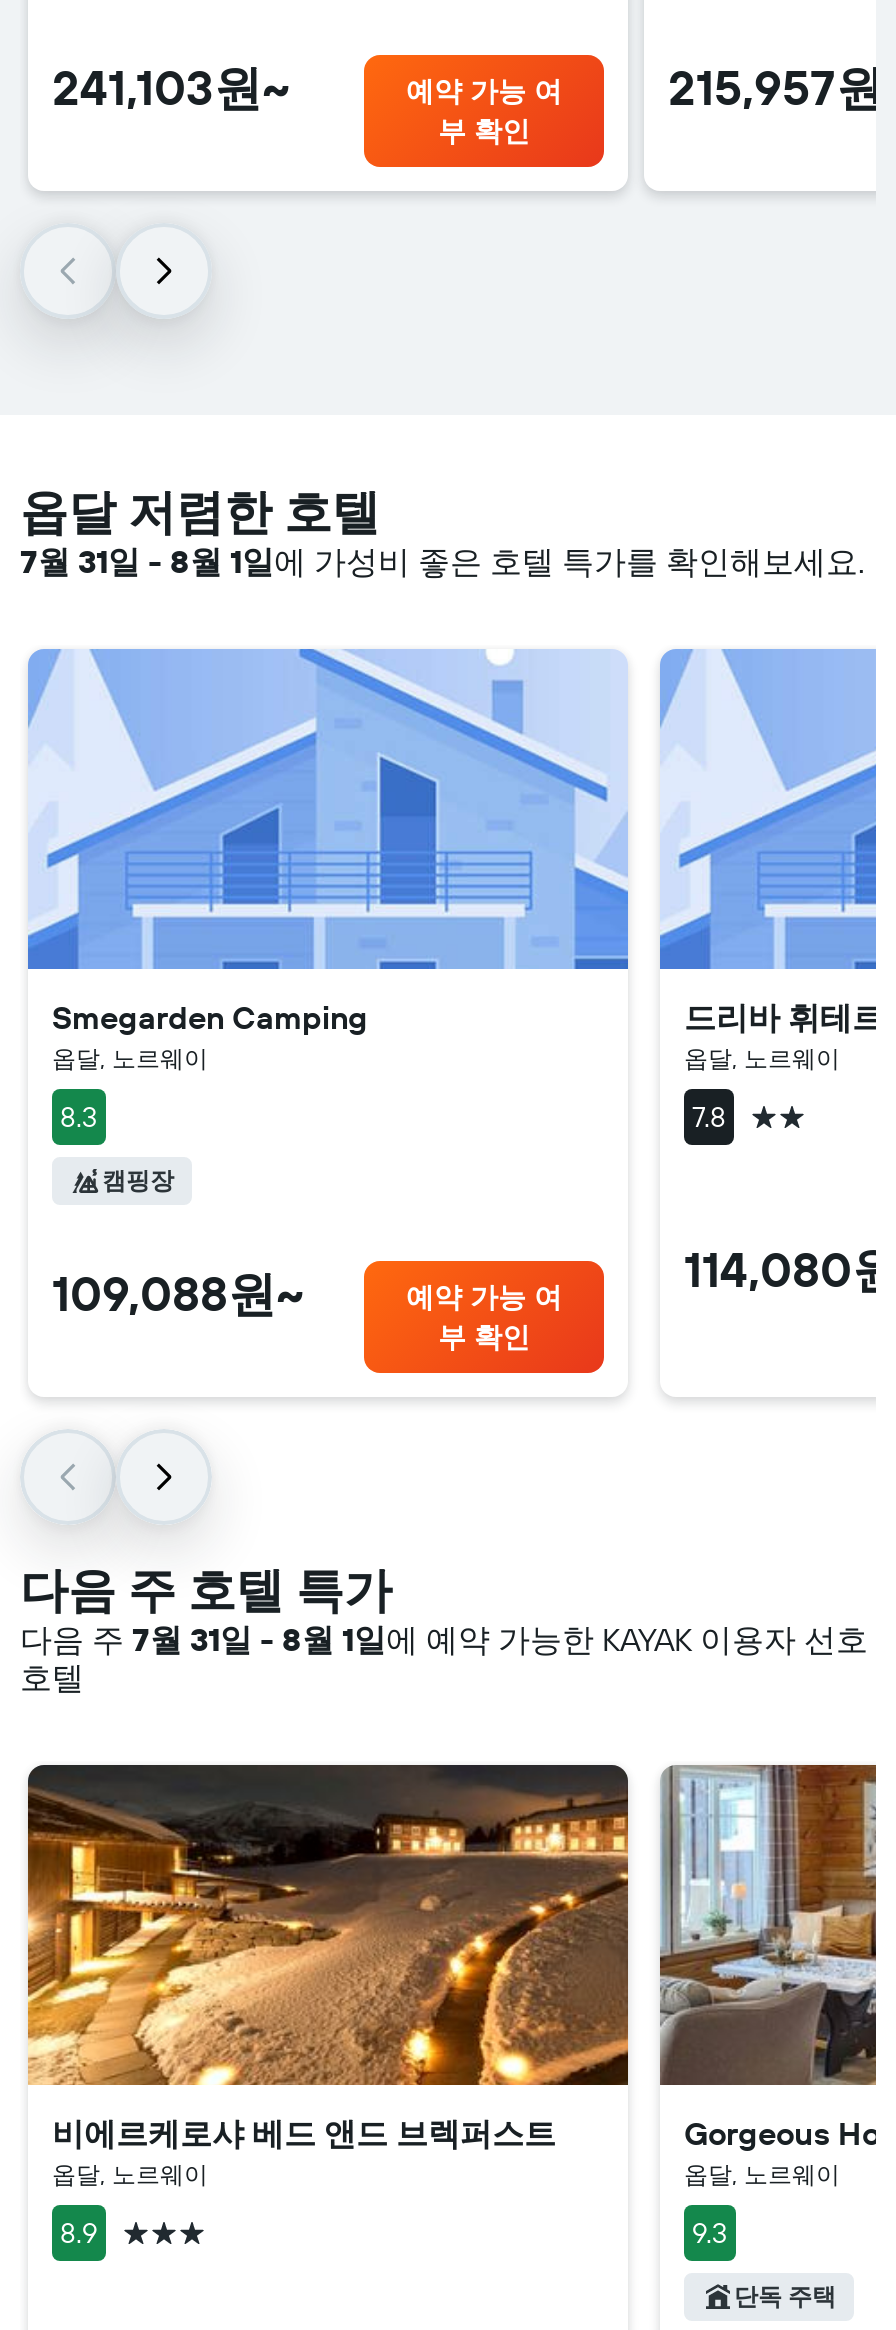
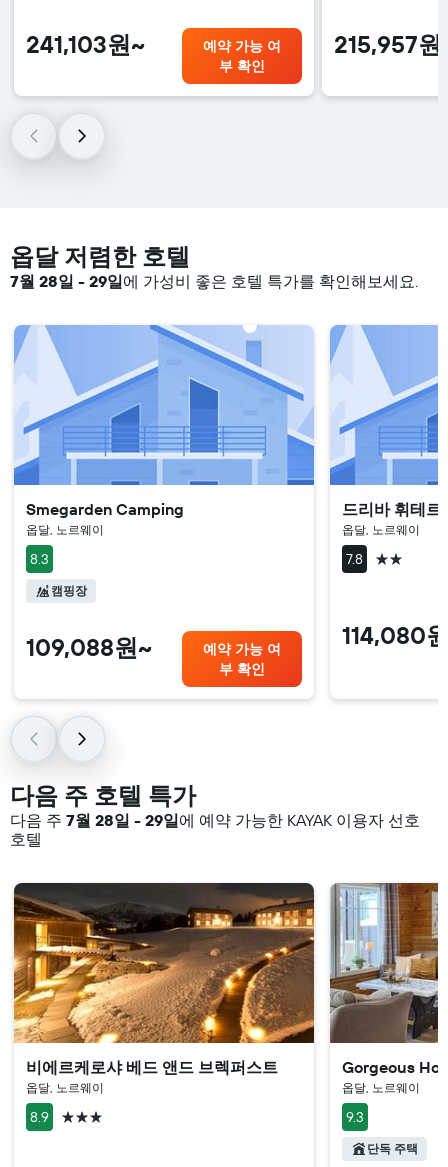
- 7월 31일 - 8월 1일에 가성비 좋은 호텔 특가를 확인해보세요.
+ 7월 28일 - 29일에 가성비 좋은 호텔 특가를 확인해보세요.

- 다음 주 7월 31일 - 8월 1일에 예약 가능한 KAYAK 이용자 선호
+ 다음 주 7월 28일 - 29일에 예약 가능한 KAYAK 이용자 선호
